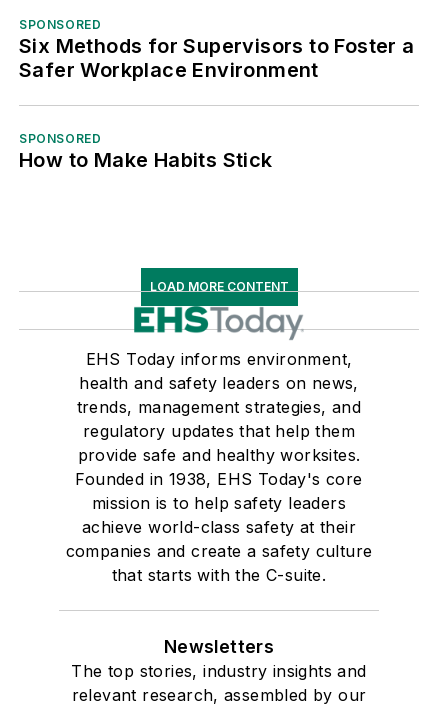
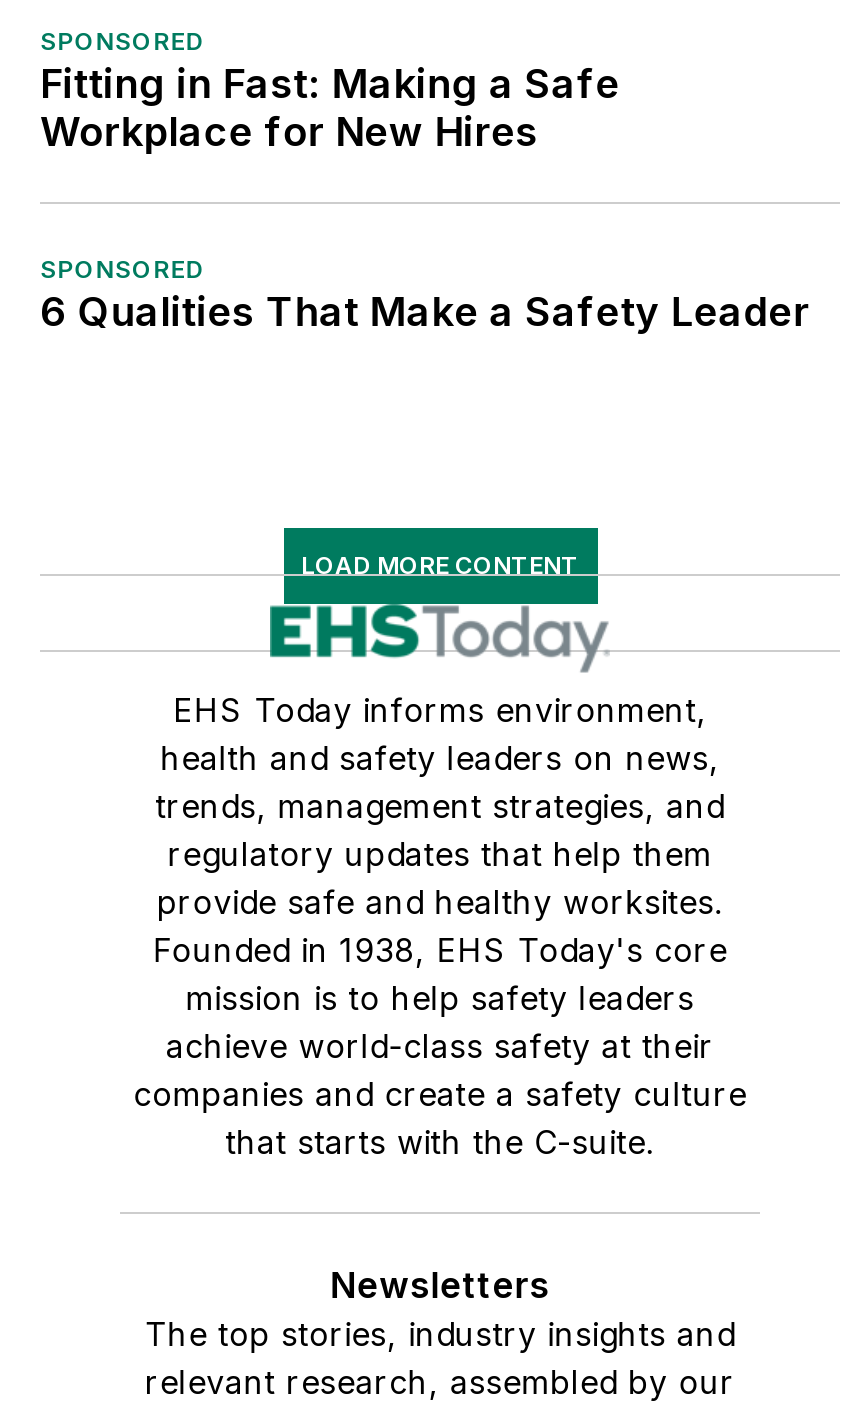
- Six Methods for Supervisors to Foster a
- Safer Workplace Environment
+ Fitting in Fast: Making a Safe
+ Workplace for New Hires

- How to Make Habits Stick
+ 6 Qualities That Make a Safety Leader
